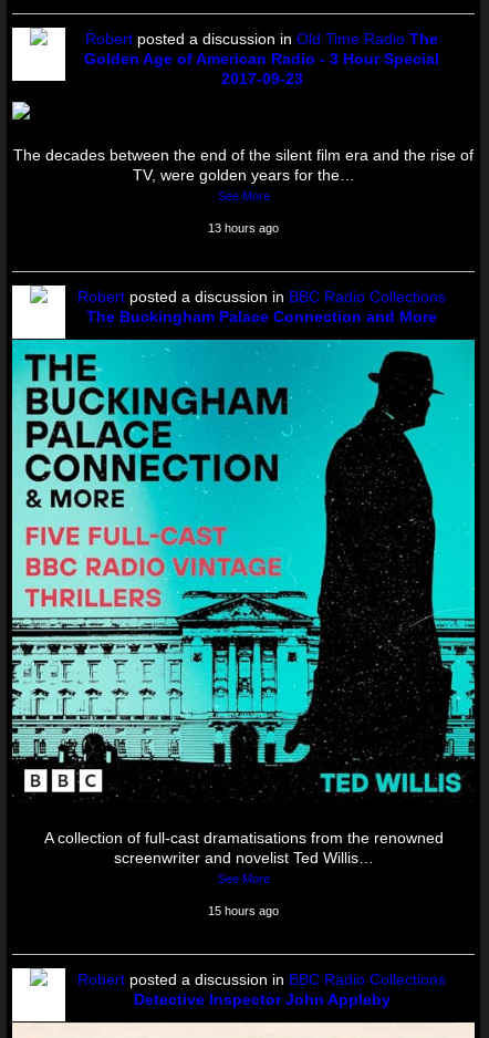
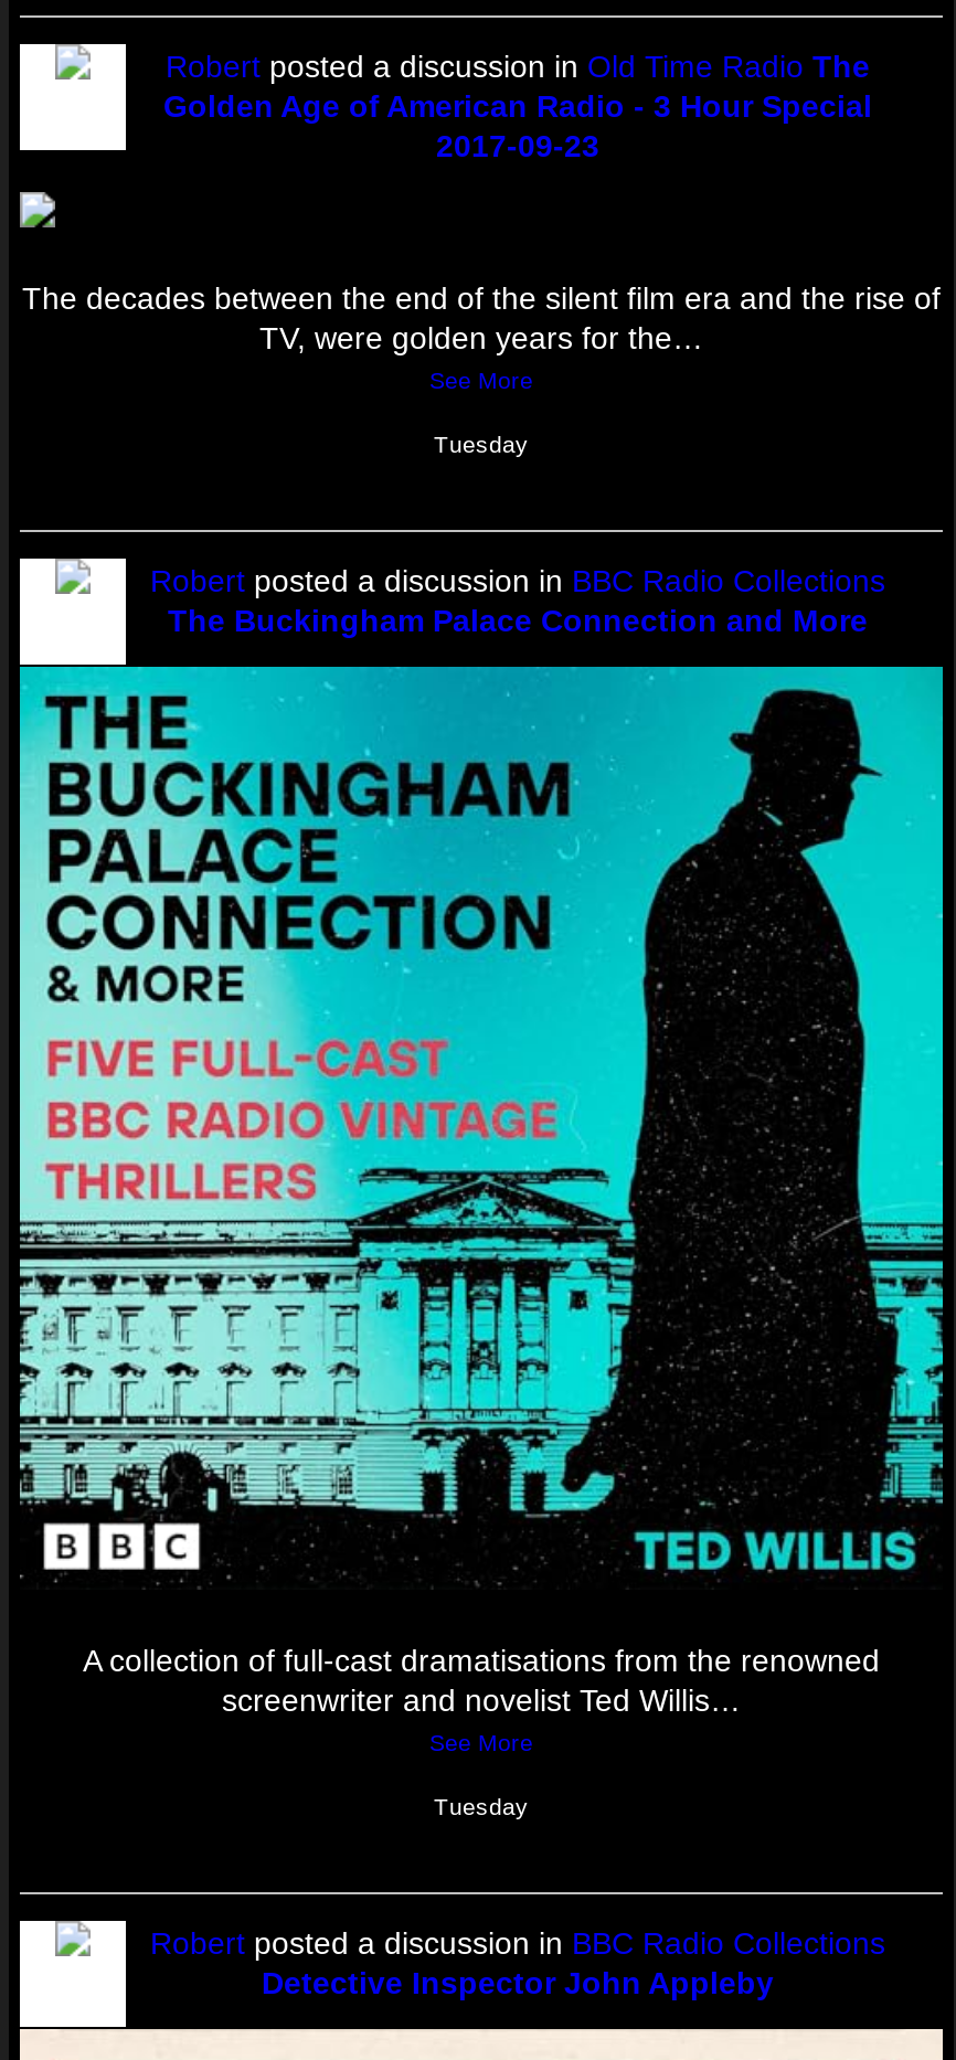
- 13 hours ago
+ Tuesday

- 15 hours ago
+ Tuesday
